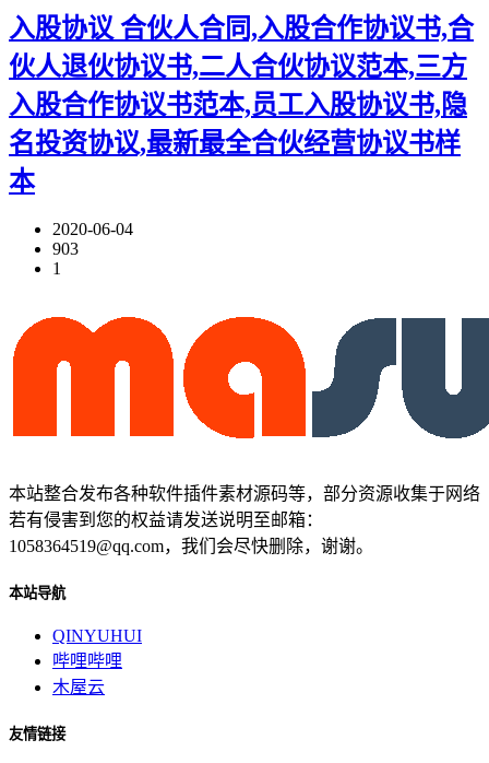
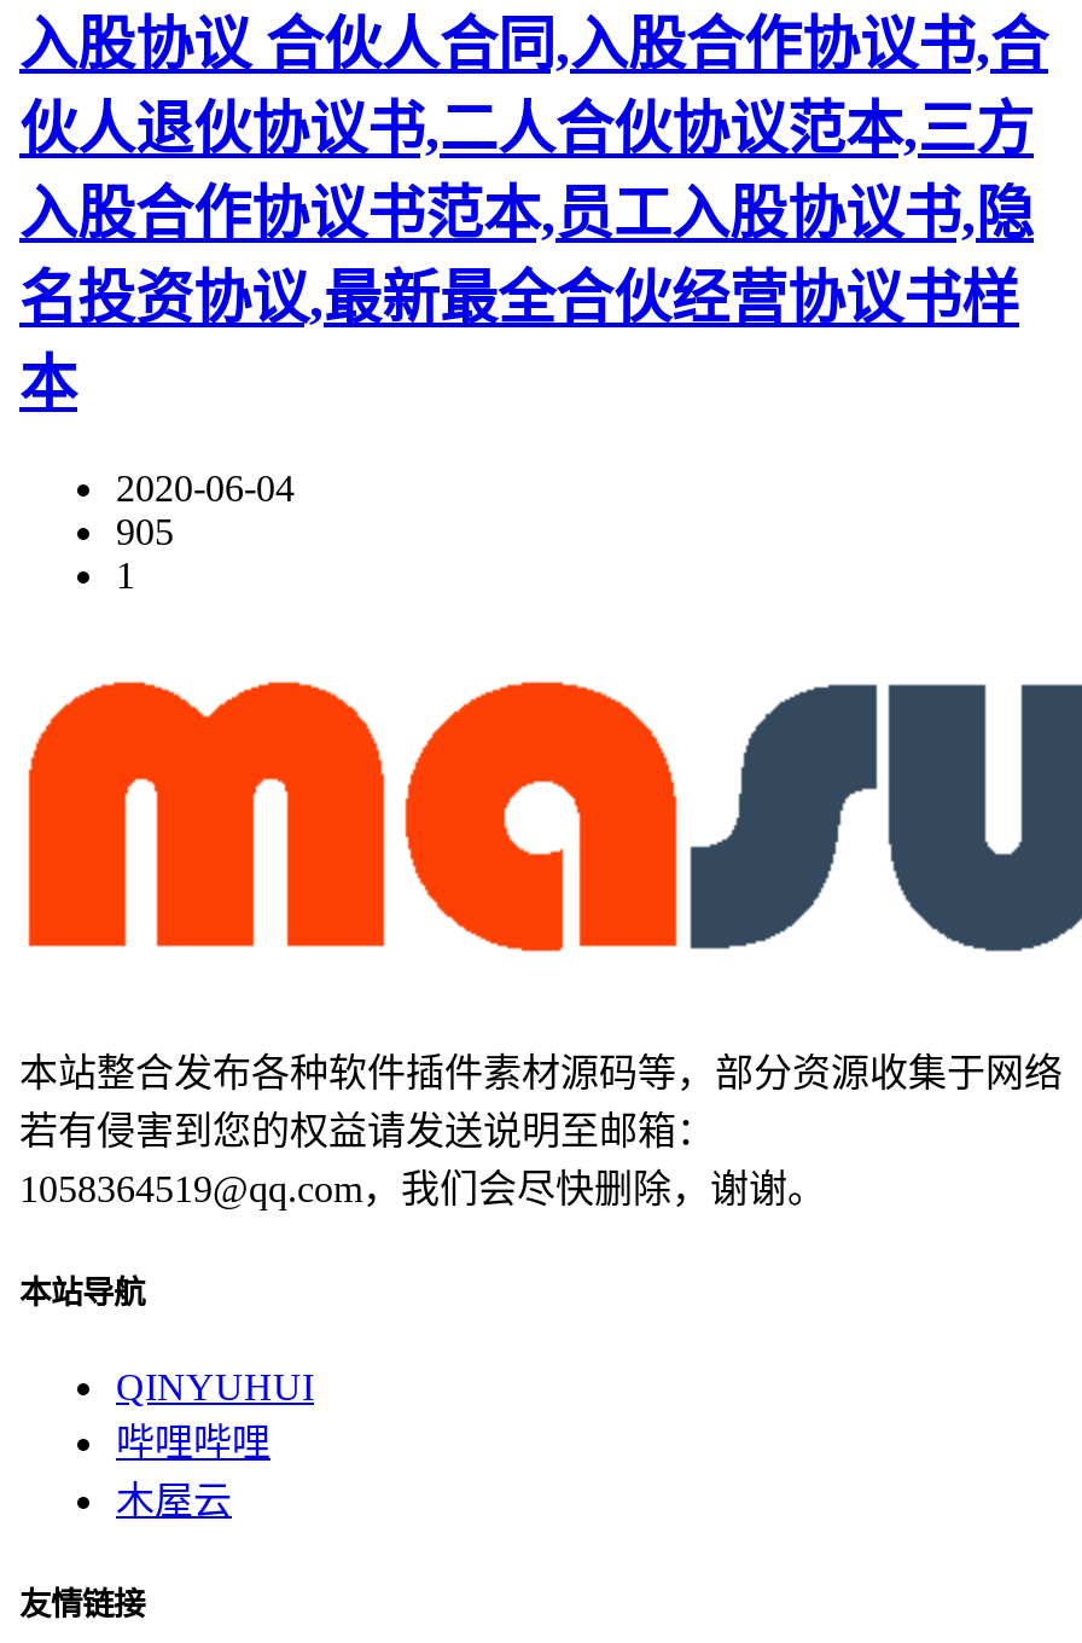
- 903
+ 905
